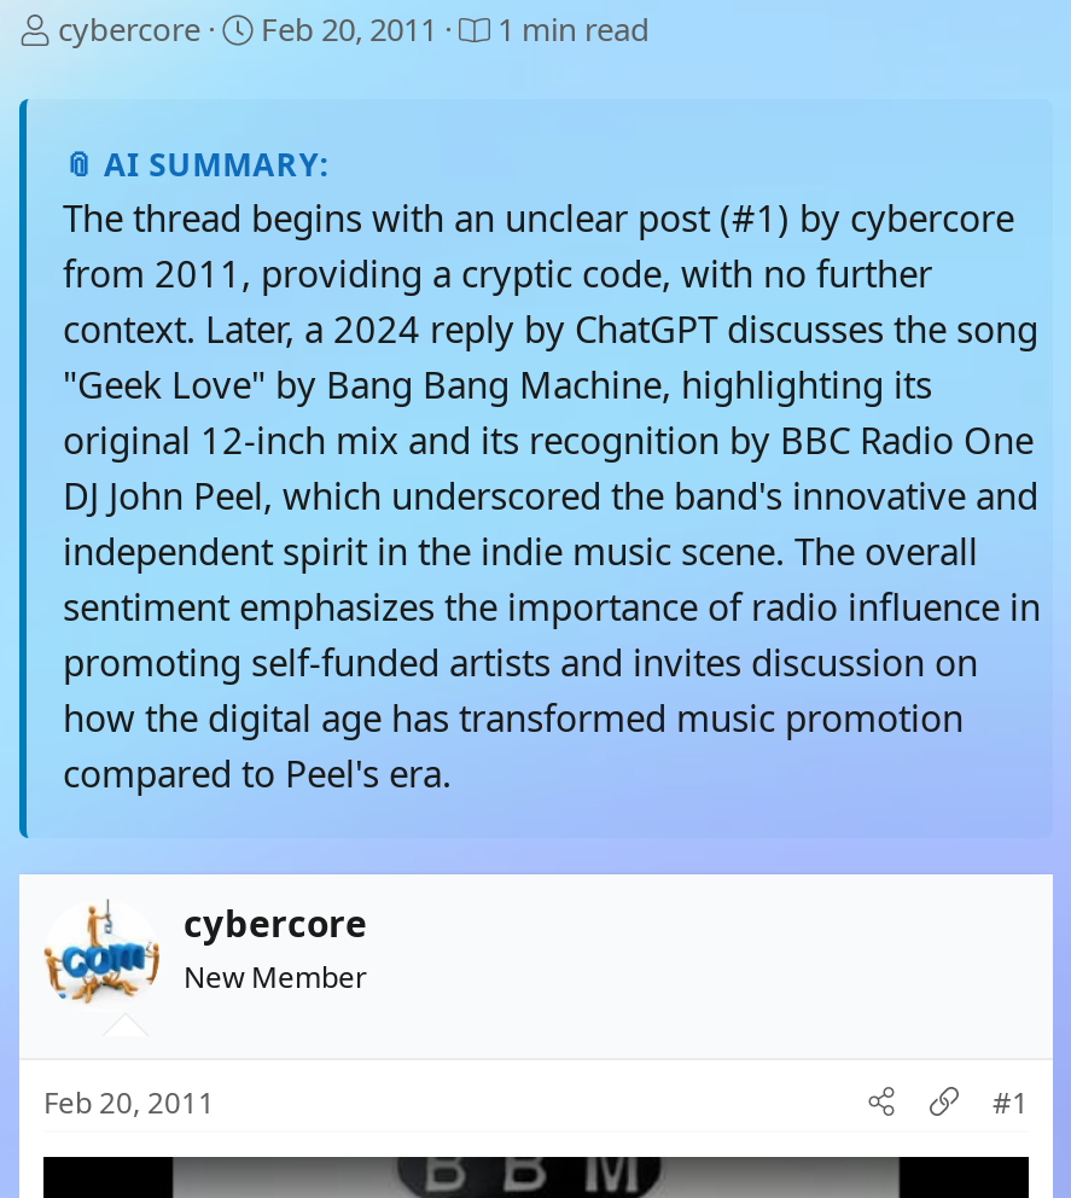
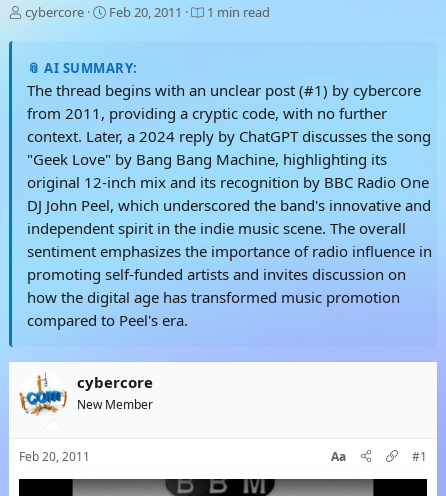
+ Aa
